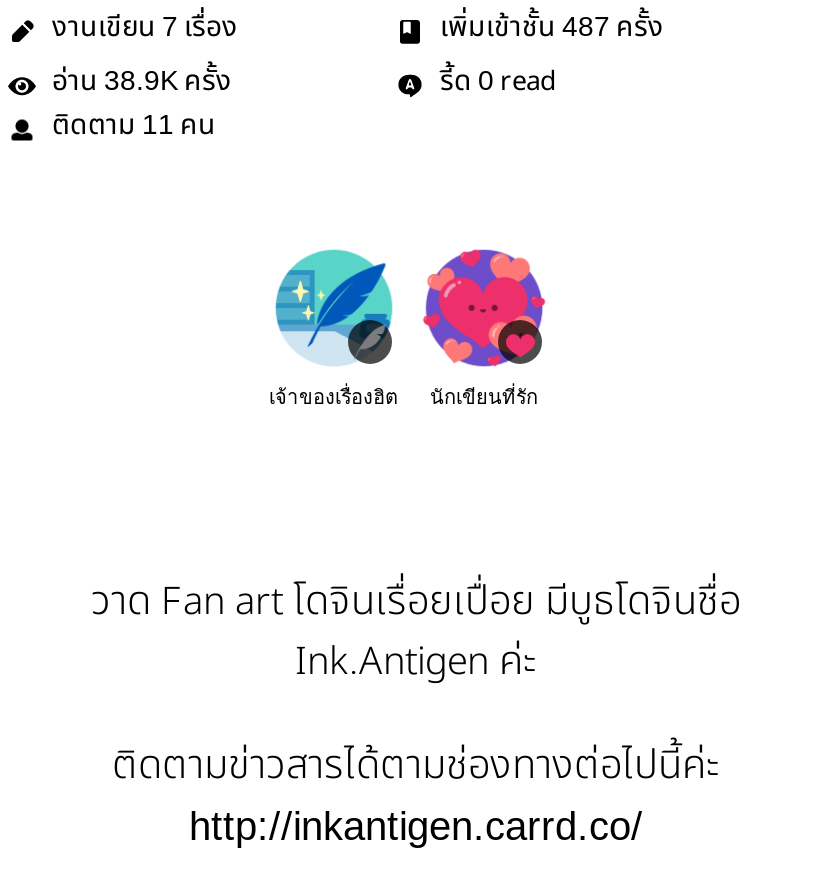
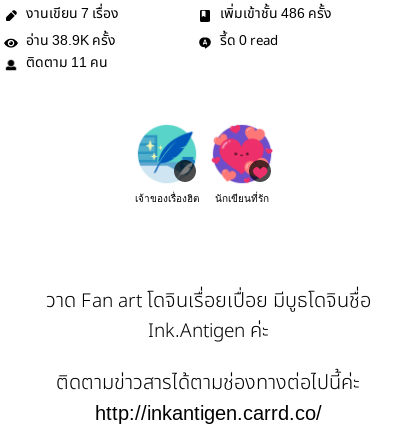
- เพิ่มเข้าชั้น487ครั้ง
+ เพิ่มเข้าชั้น486ครั้ง
